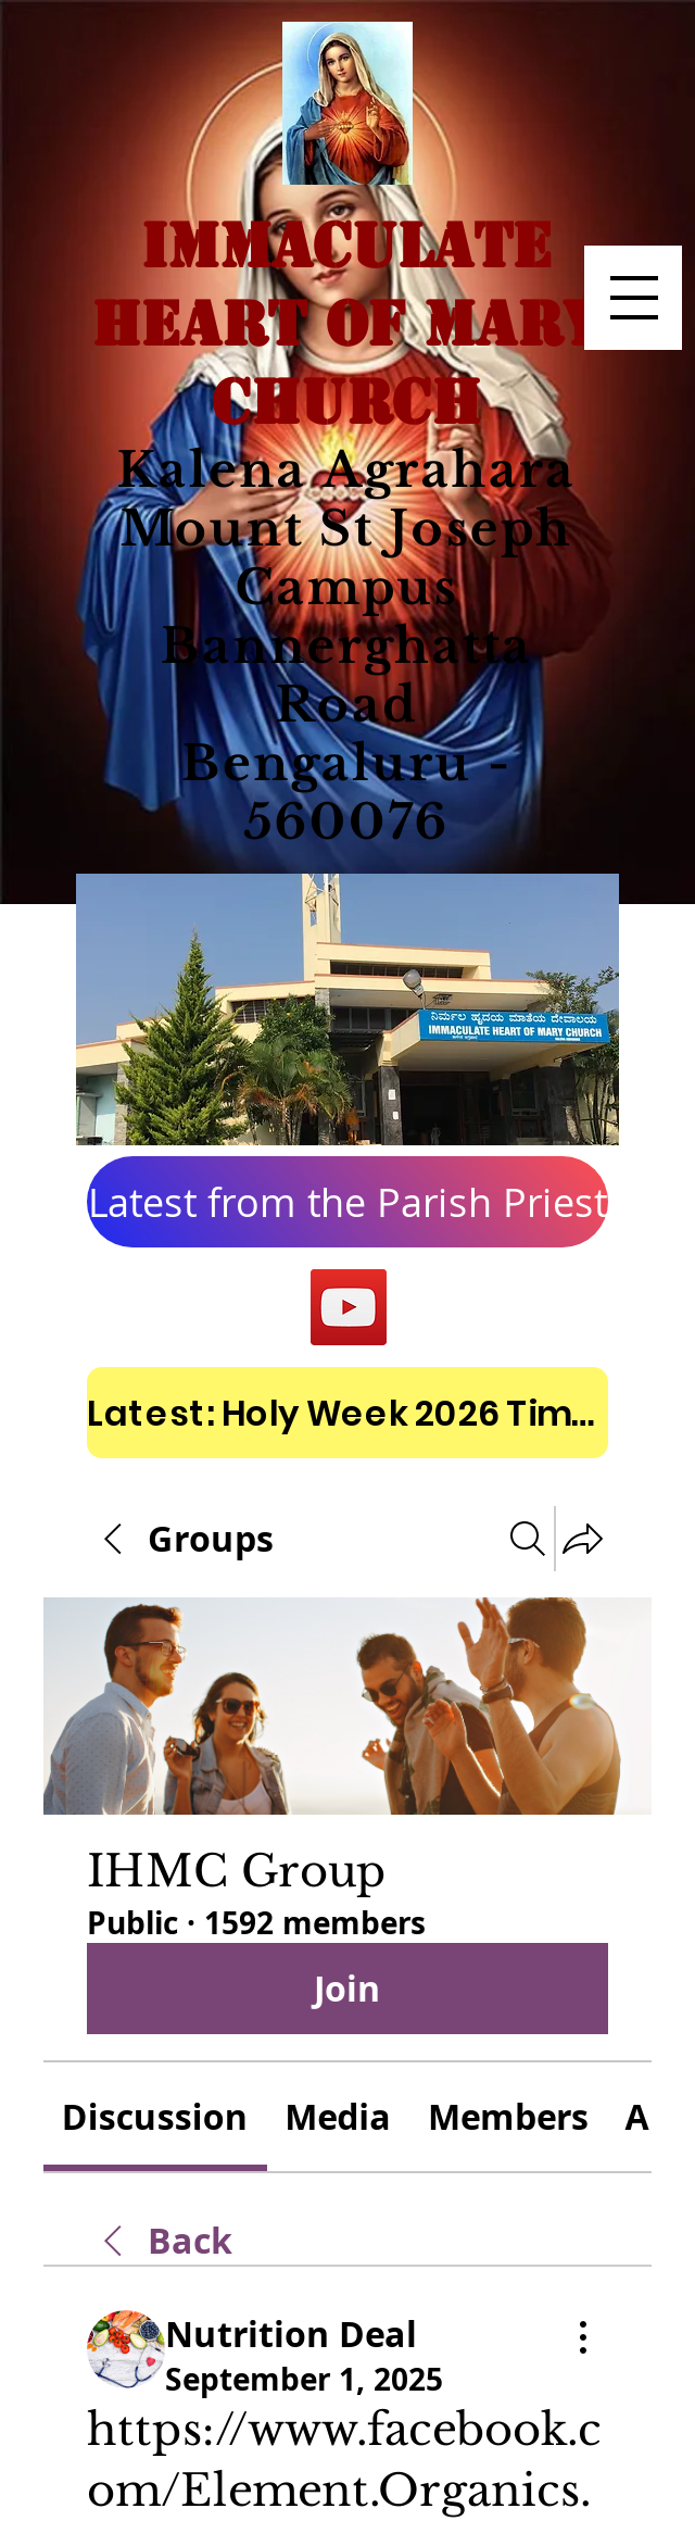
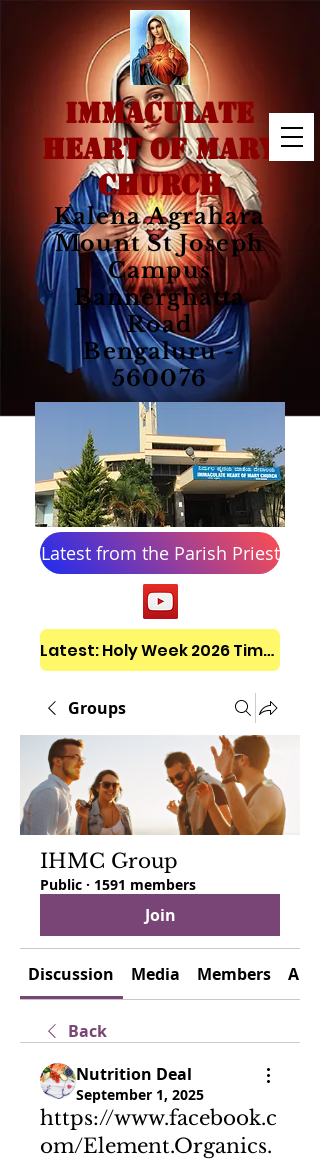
- Public · 1592 members
+ Public · 1591 members
